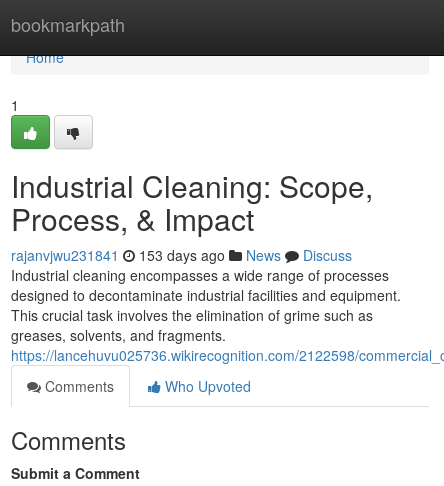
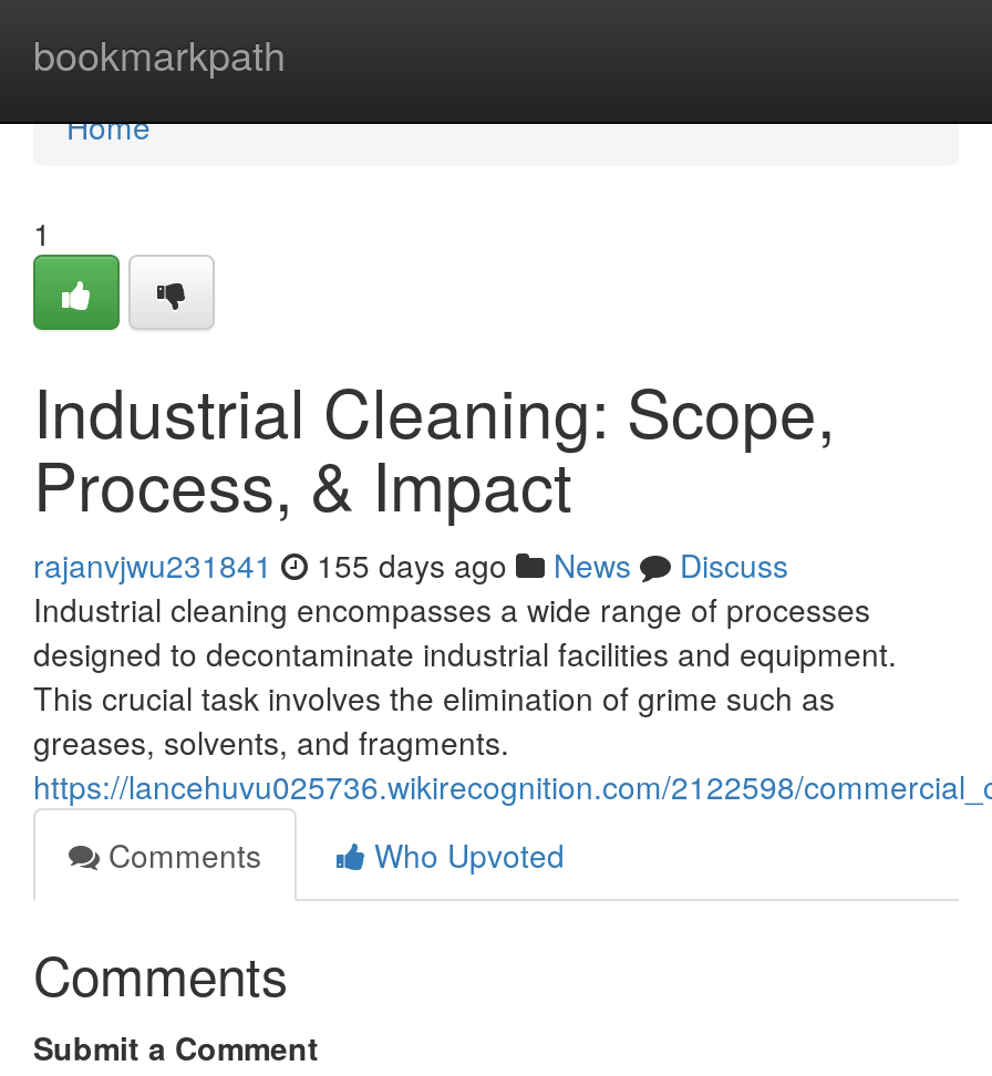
- rajanvjwu231841 153 days ago News Discuss
+ rajanvjwu231841 155 days ago News Discuss
